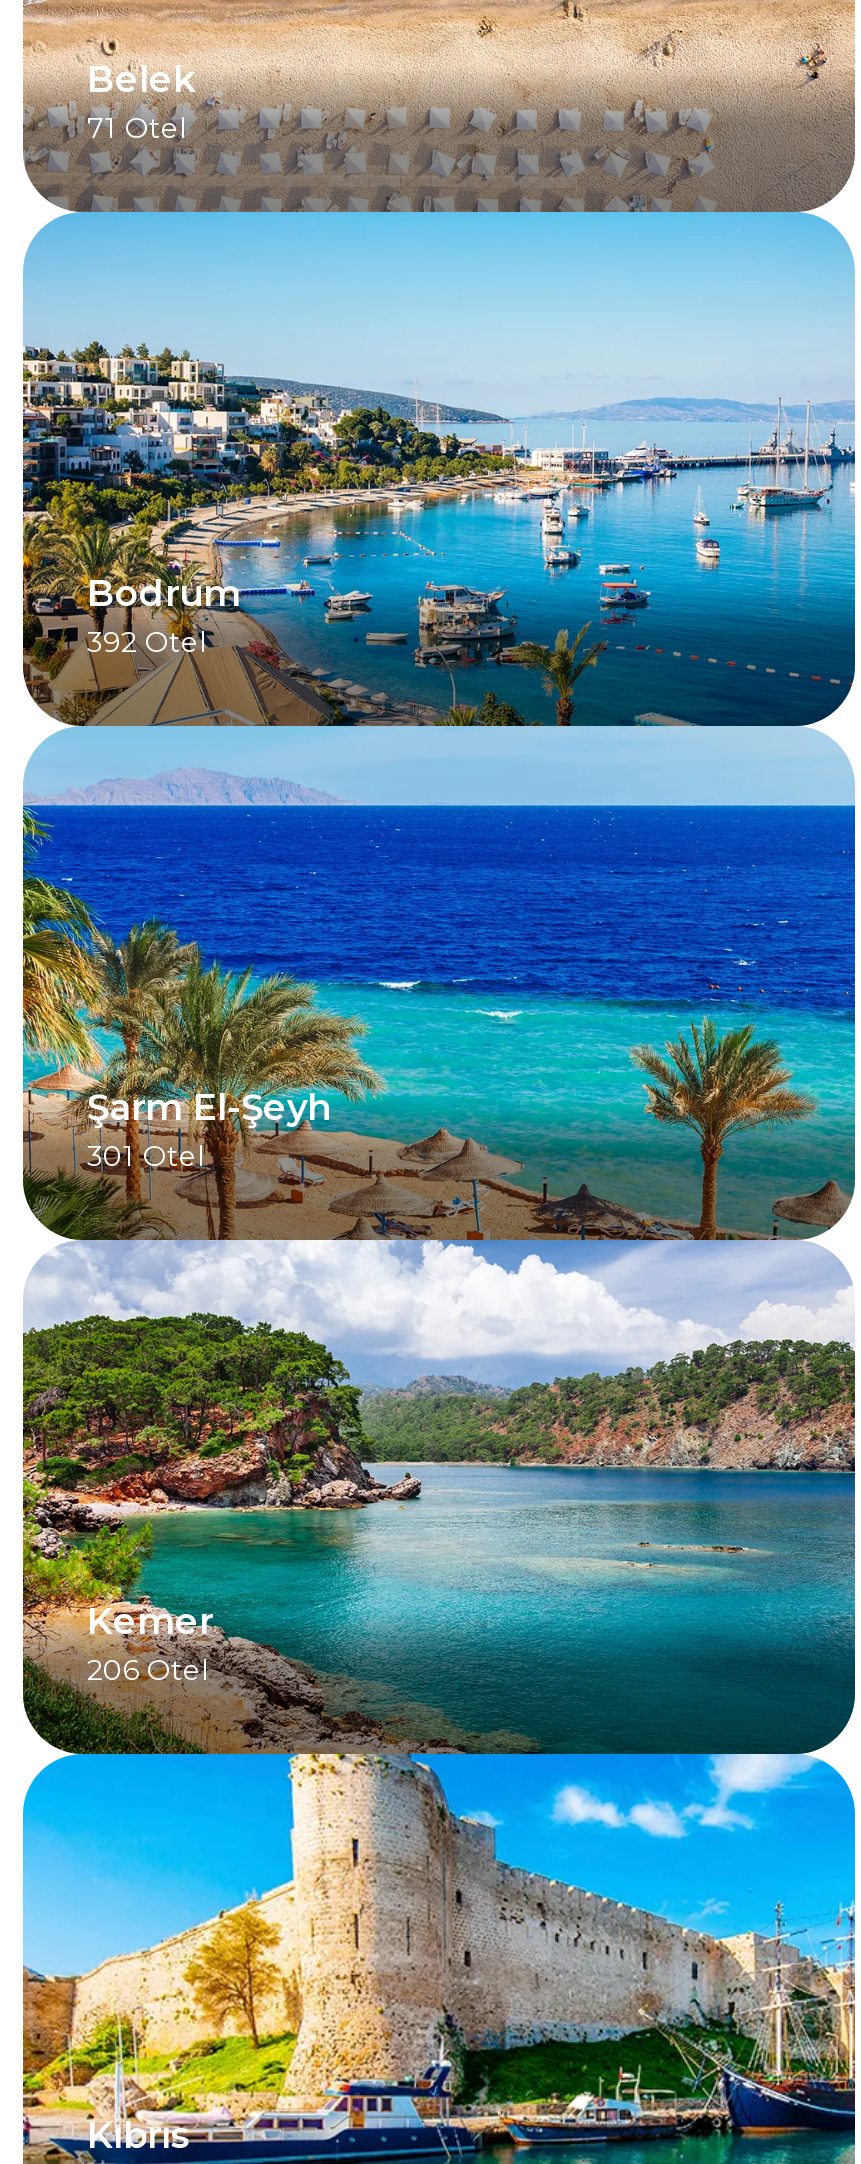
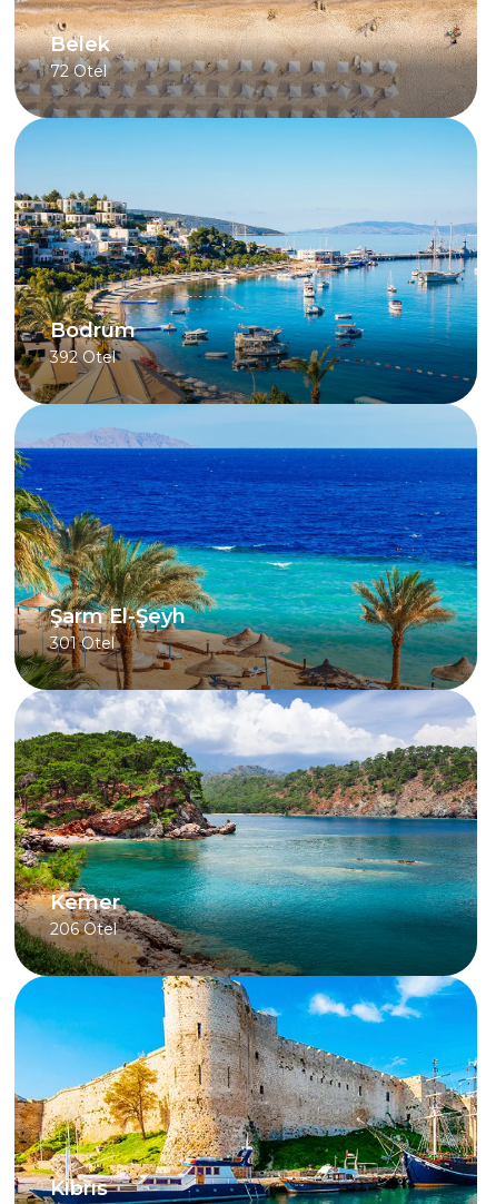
- 71 Otel
+ 72 Otel
